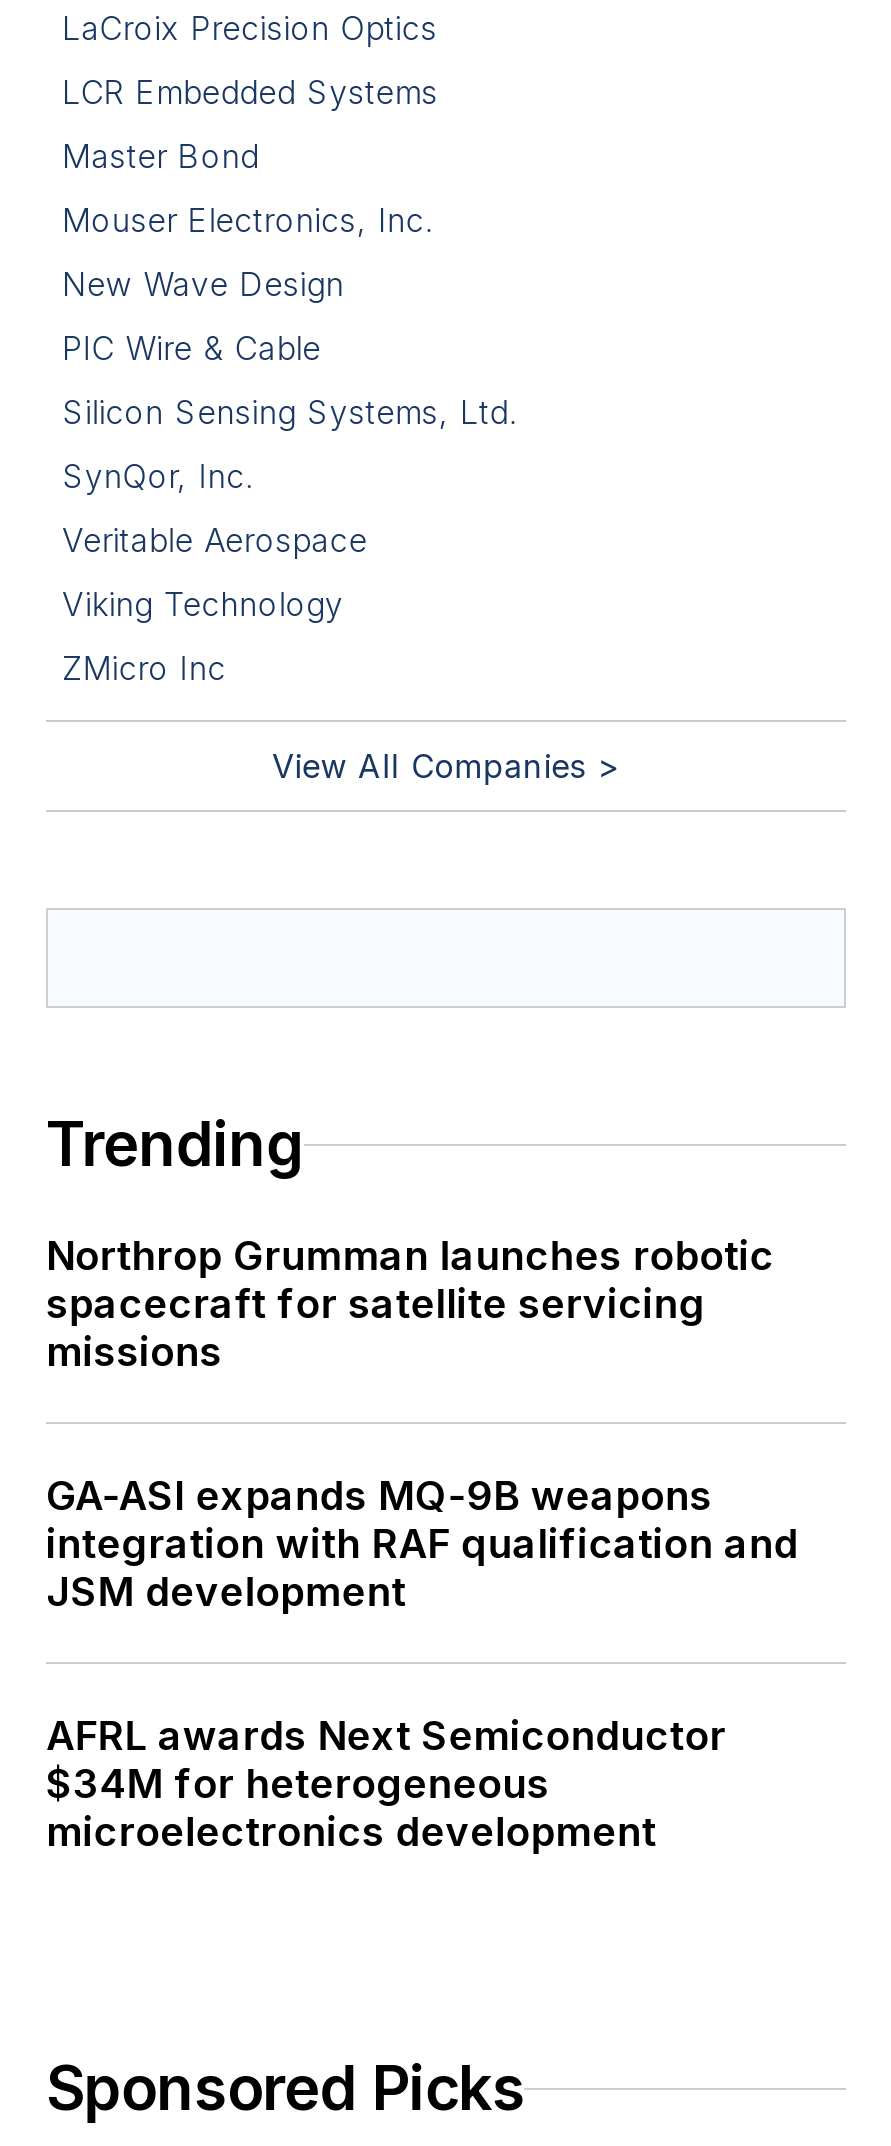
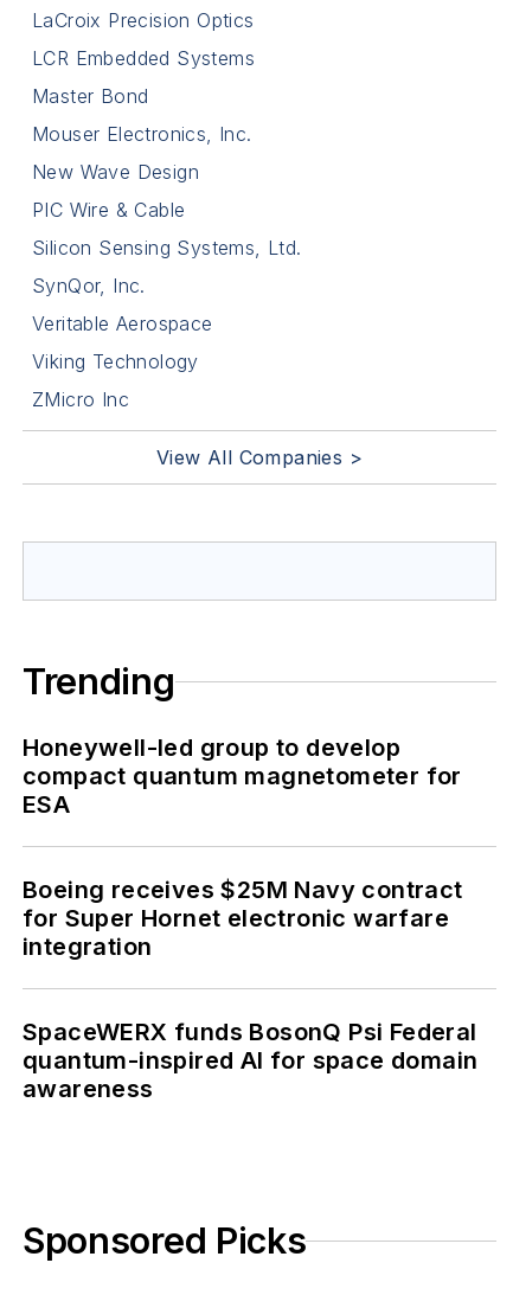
- Northrop Grumman launches robotic
- spacecraft for satellite servicing
- missions
+ Honeywell-led group to develop
+ compact quantum magnetometer for
+ ESA

- GA-ASI expands MQ-9B weapons
- integration with RAF qualification and
- JSM development
+ Boeing receives $25M Navy contract
+ for Super Hornet electronic warfare
+ integration

- AFRL awards Next Semiconductor
- $34M for heterogeneous
- microelectronics development
+ SpaceWERX funds BosonQ Psi Federal
+ quantum-inspired AI for space domain
+ awareness
